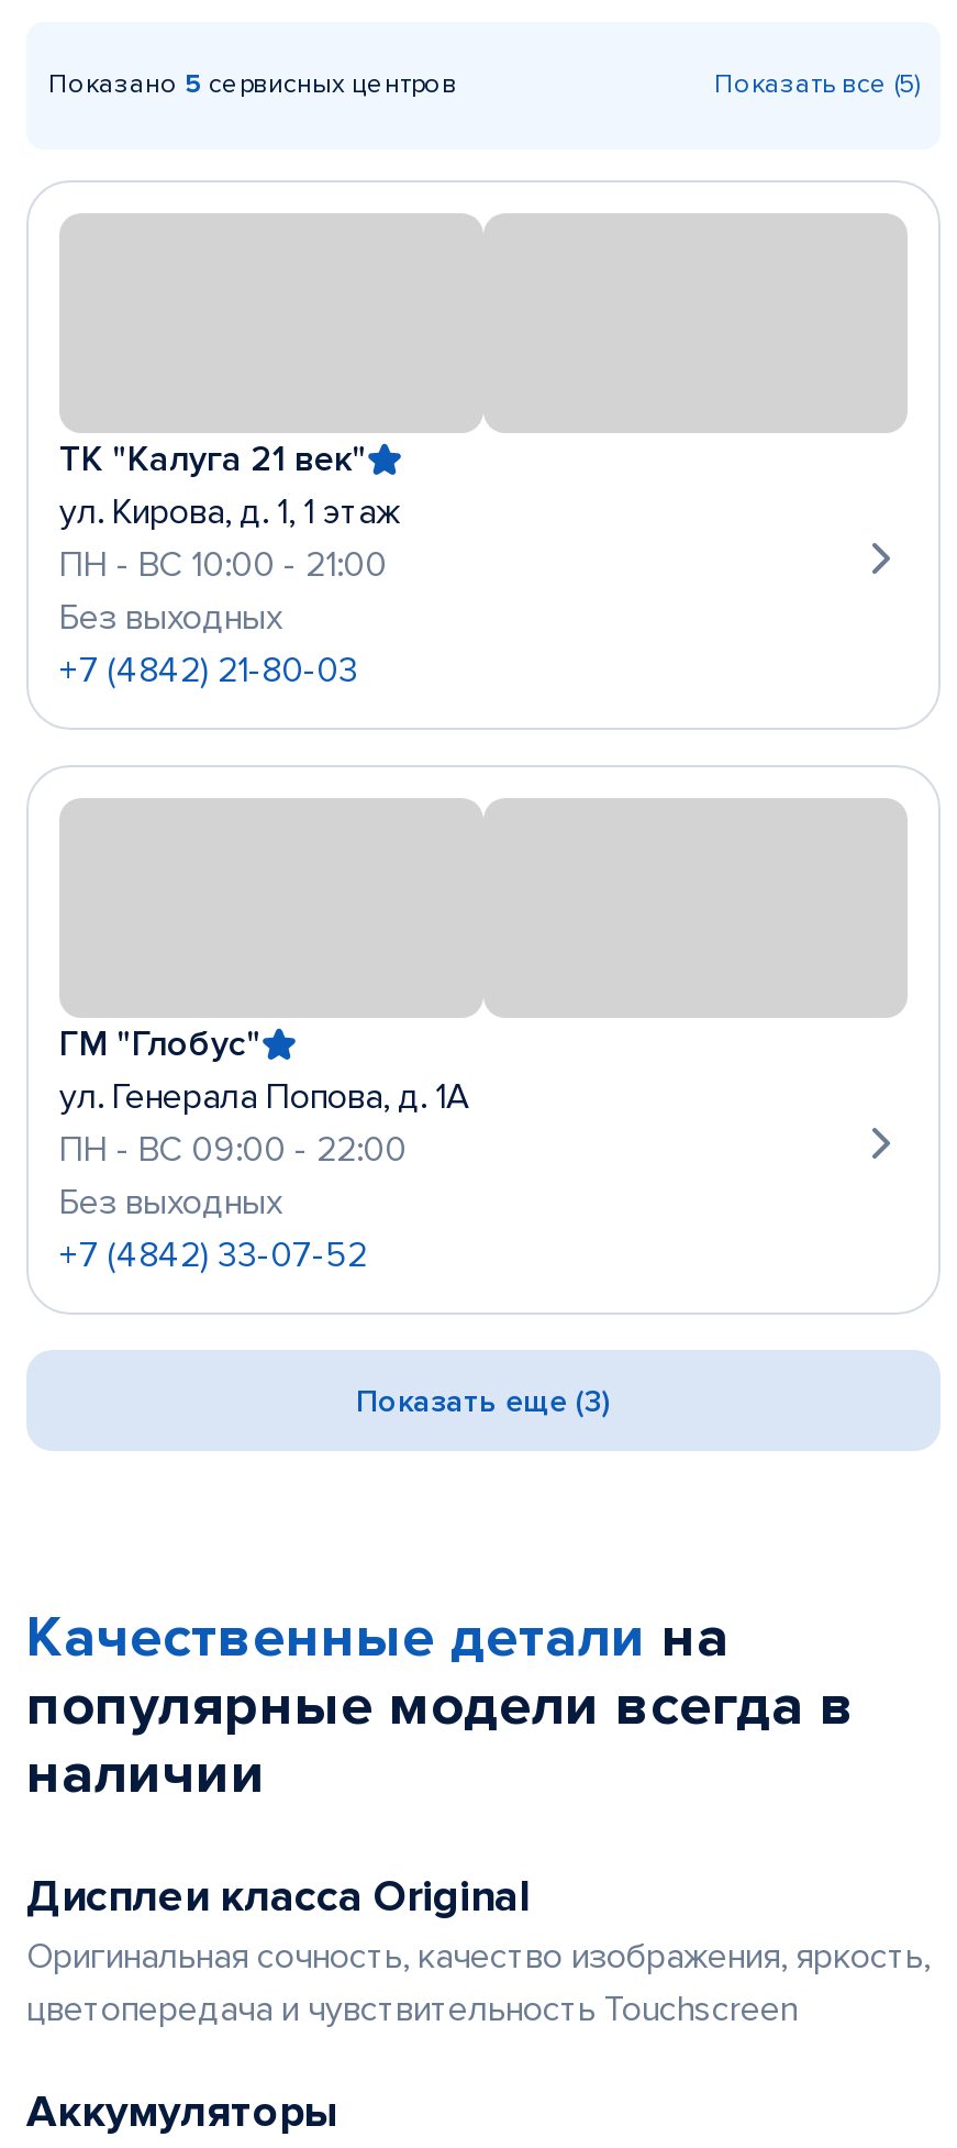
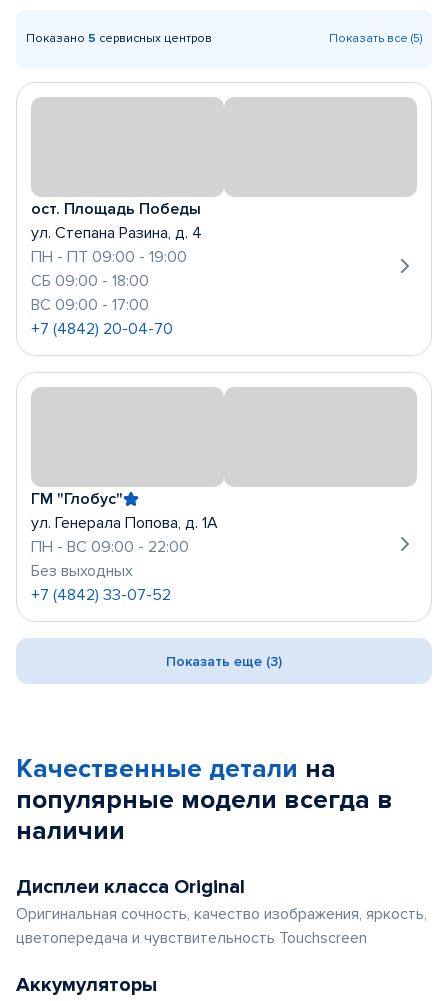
- ТК "Калуга 21 век"
- ул. Кирова, д. 1, 1 этаж
- ПН - ВС 10:00 - 21:00
- Без выходных
- +7 (4842) 21-80-03
+ ост. Площадь Победы
+ ул. Степана Разина, д. 4
+ ПН - ПТ 09:00 - 19:00
+ СБ 09:00 - 18:00
+ ВС 09:00 - 17:00
+ +7 (4842) 20-04-70
